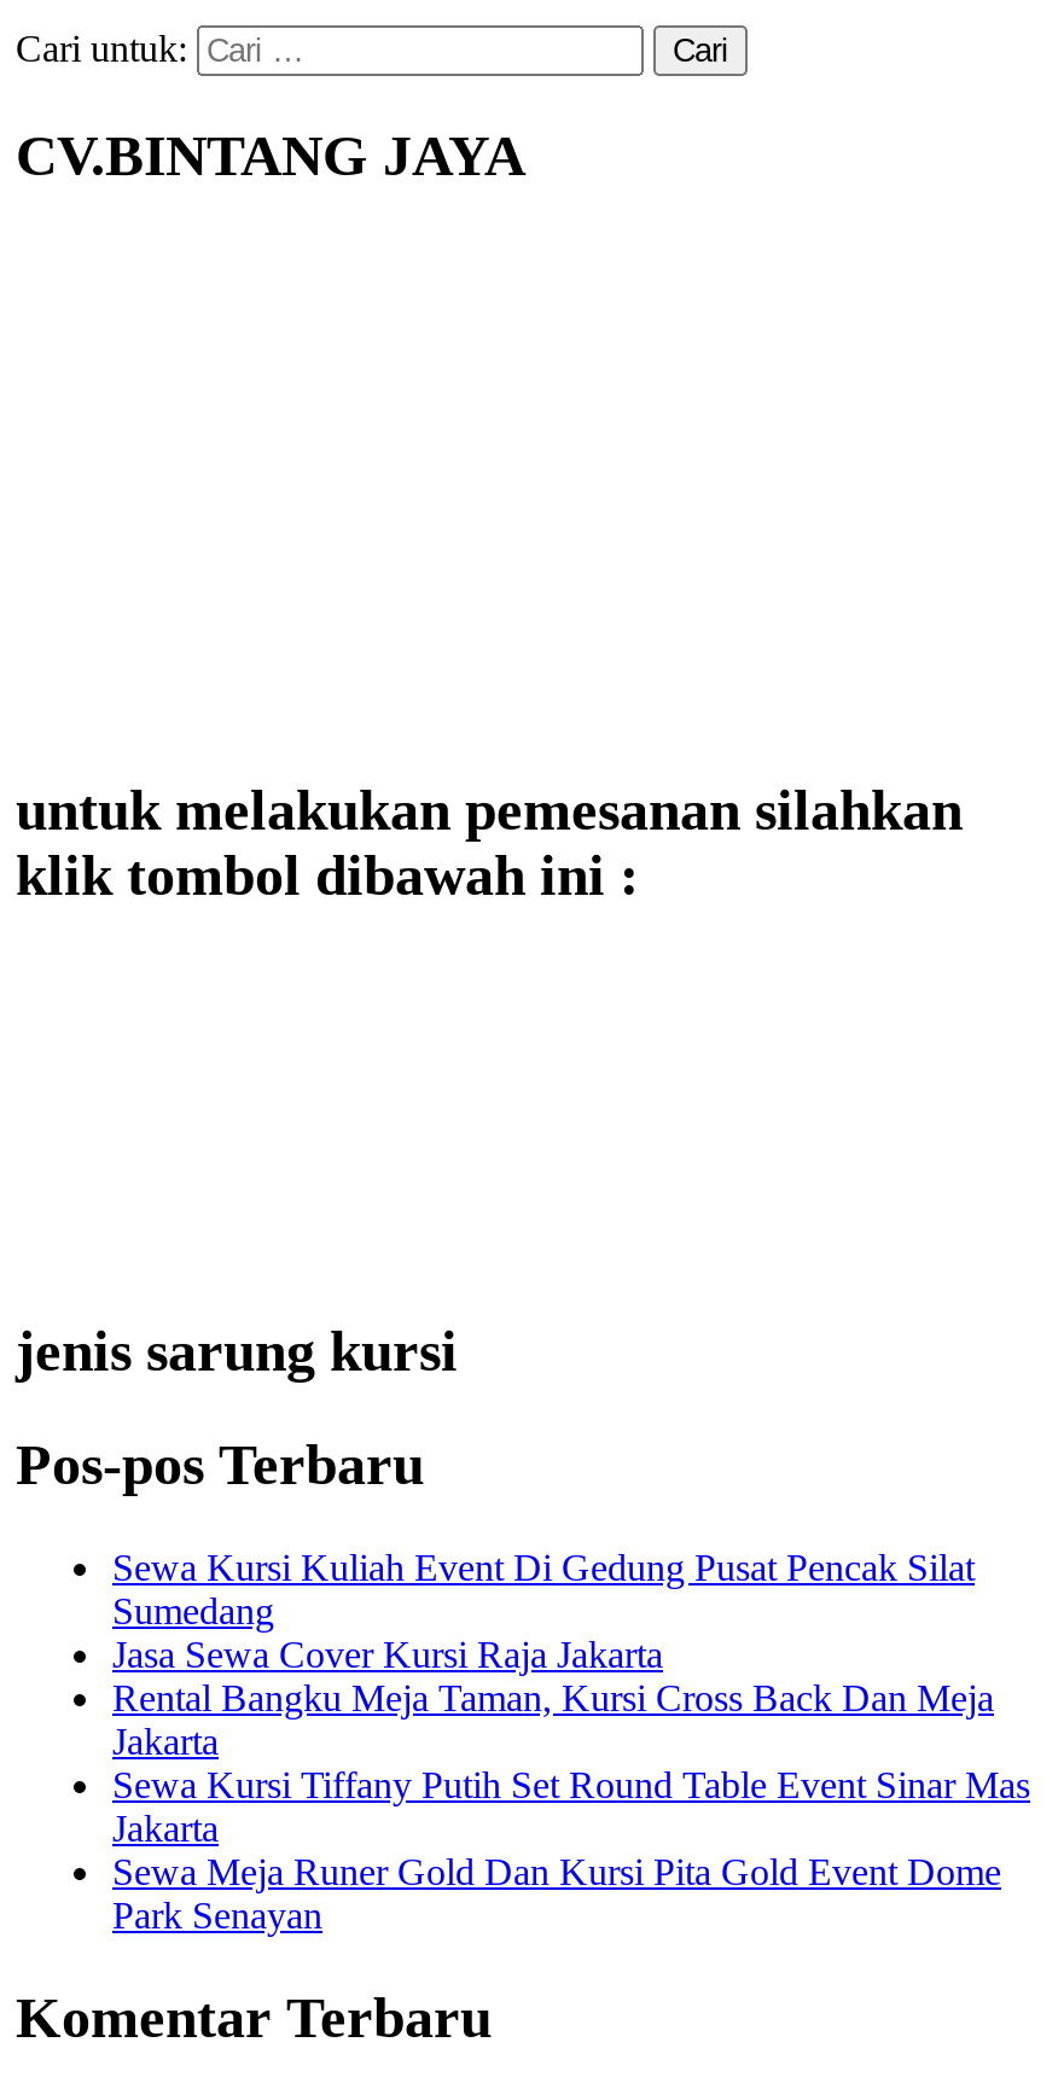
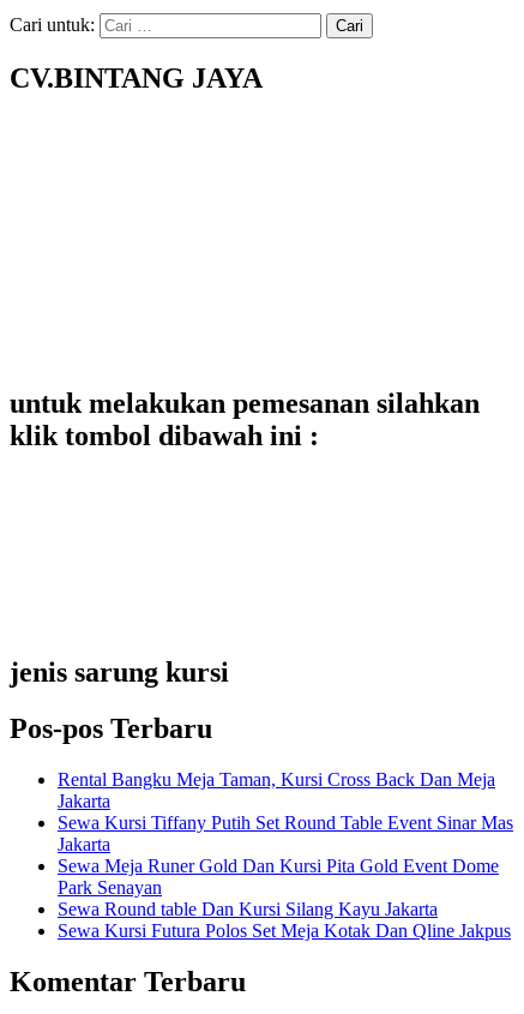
- Sewa Kursi Kuliah Event Di Gedung Pusat Pencak Silat
- Sumedang
- Jasa Sewa Cover Kursi Raja Jakarta

moved up: Rental Bangku Meja Taman, Kursi Cross Back Dan Meja | Jakarta | Sewa Kursi Tiffany Putih Set Round Table Event Sinar Mas | Jakarta | Sewa Meja Runer Gold Dan Kursi Pita Gold Event Dome | Park Senayan

+ Sewa Round table Dan Kursi Silang Kayu Jakarta
+ Sewa Kursi Futura Polos Set Meja Kotak Dan Qline Jakpus
